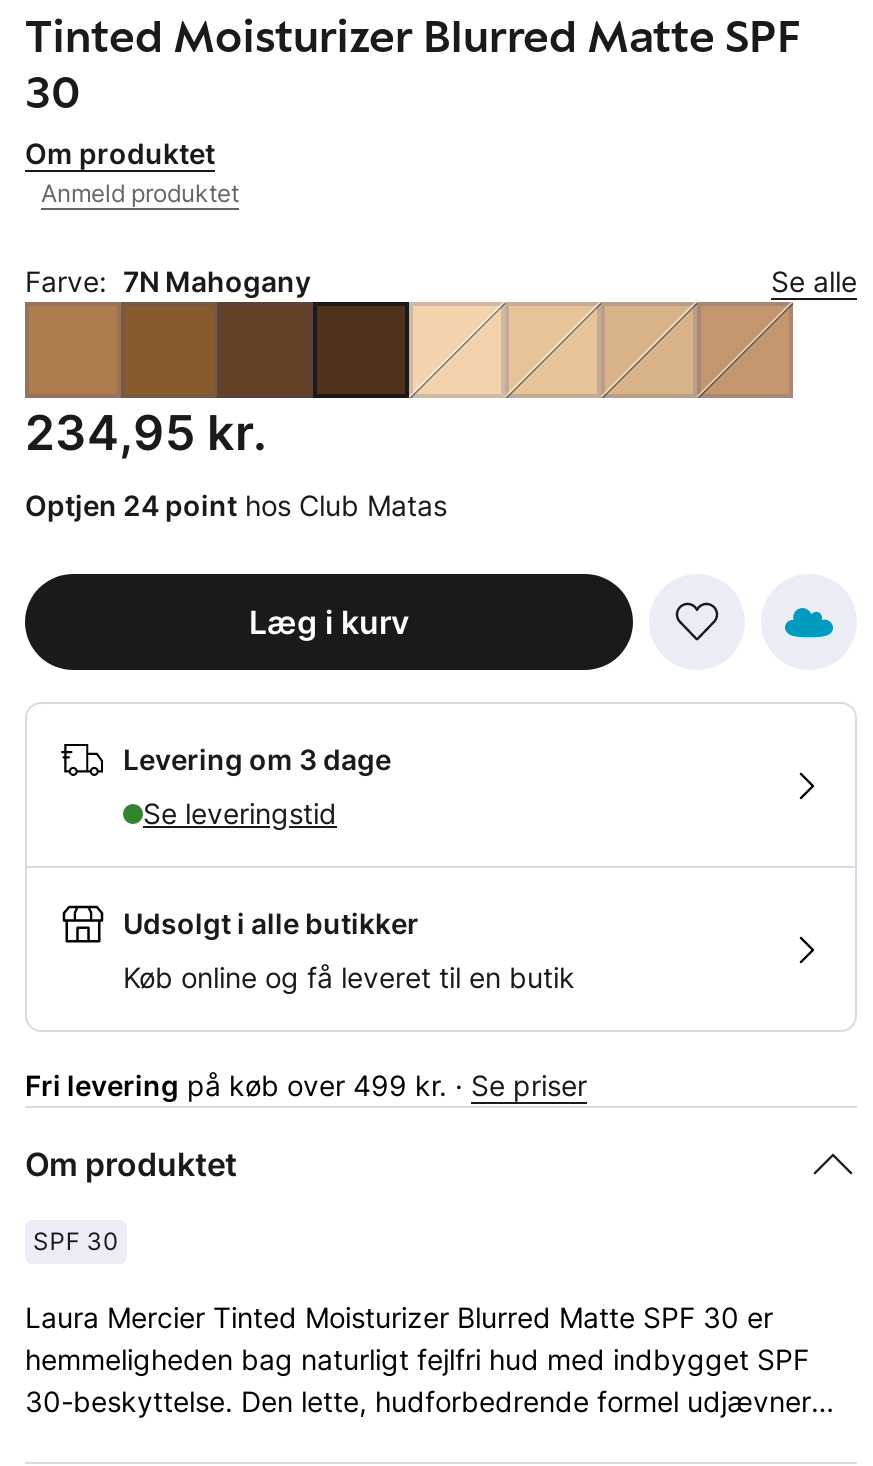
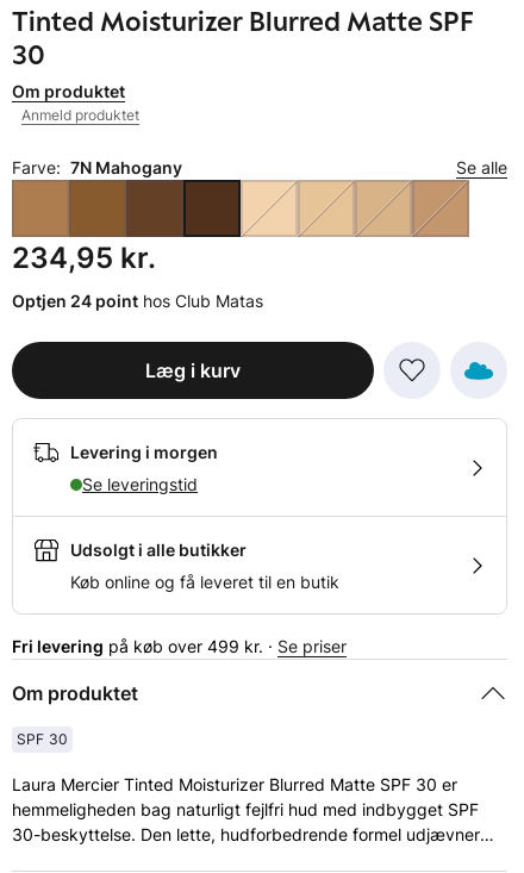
- Levering om 3 dage
+ Levering i morgen
